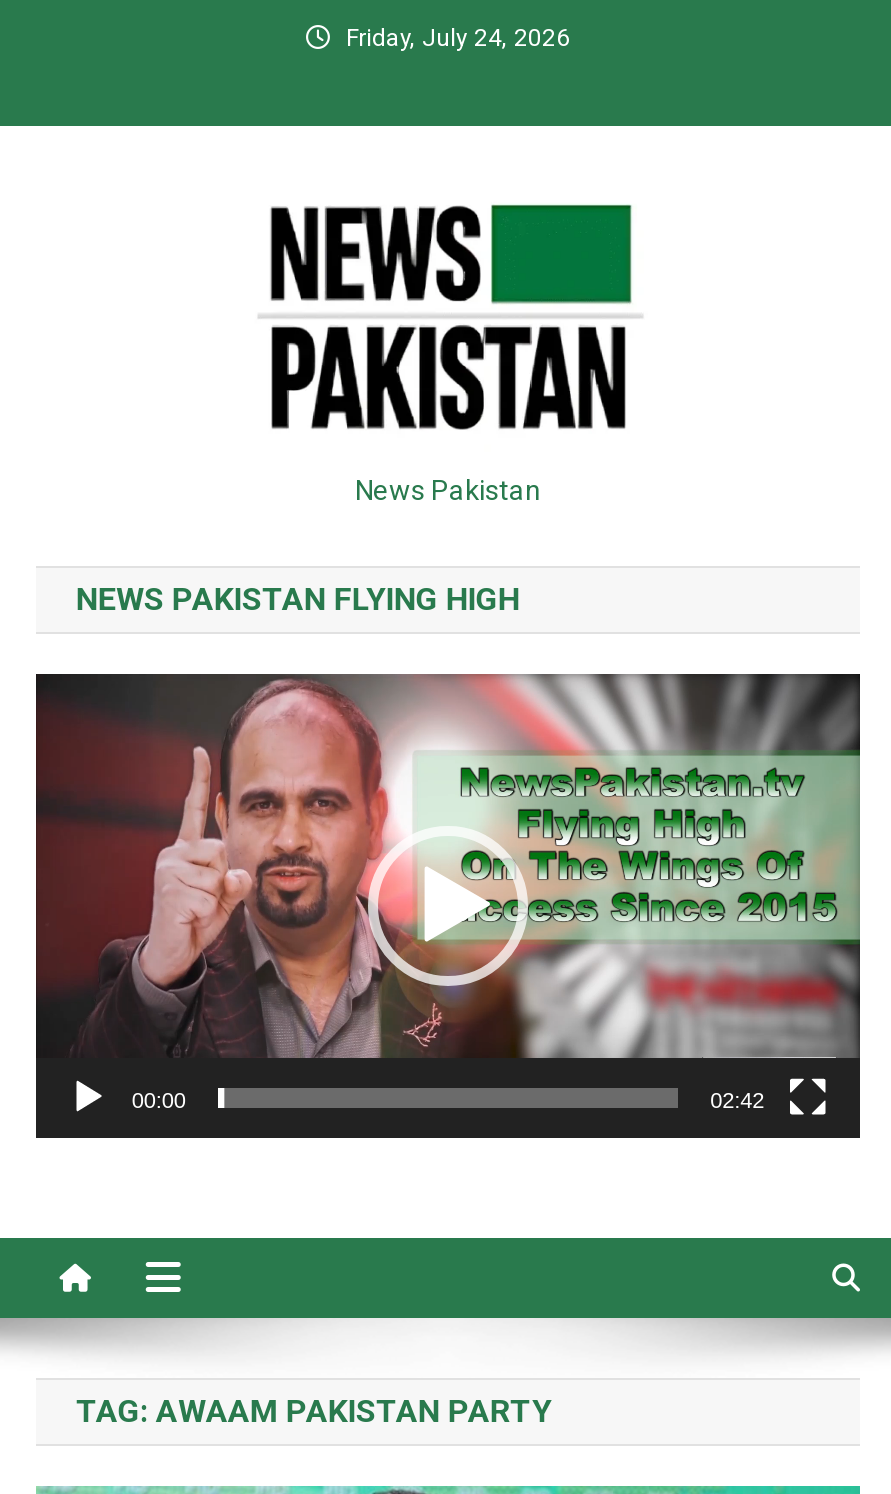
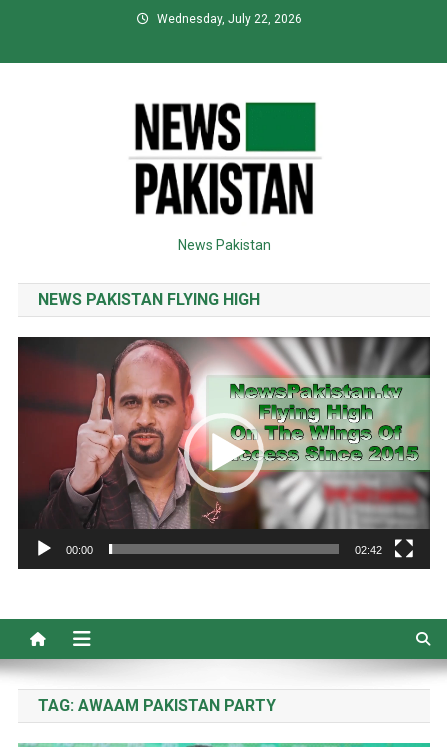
- Friday, July 24, 2026
+ Wednesday, July 22, 2026
